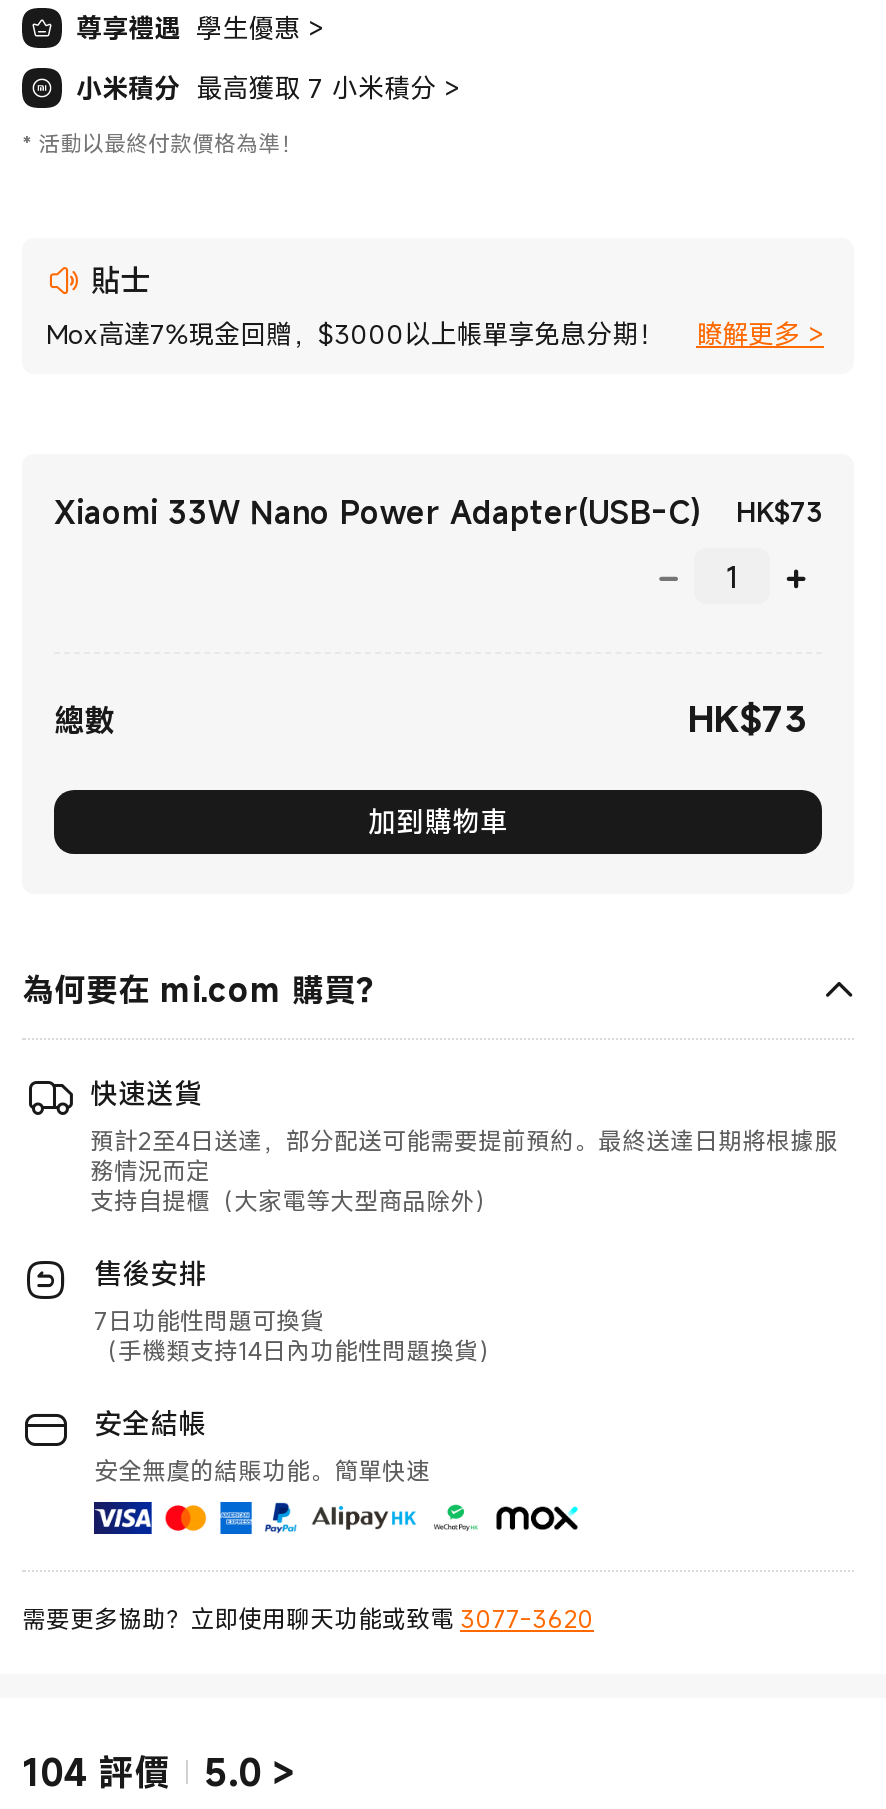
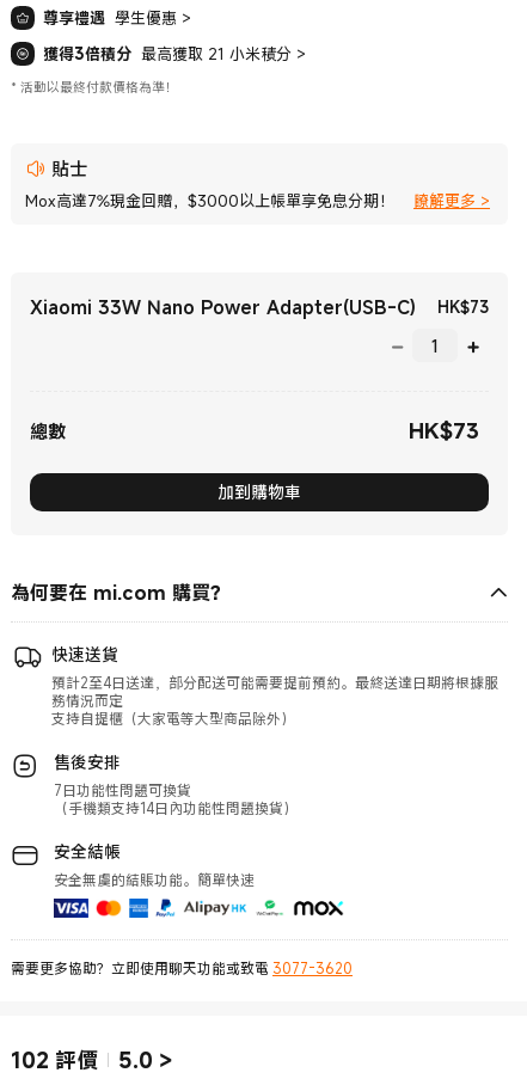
- 小米積分 最高獲取 7 小米積分 >
+ 獲得3倍積分 最高獲取 21 小米積分 >

- 104 評價 5.0 >
+ 102 評價 5.0 >
